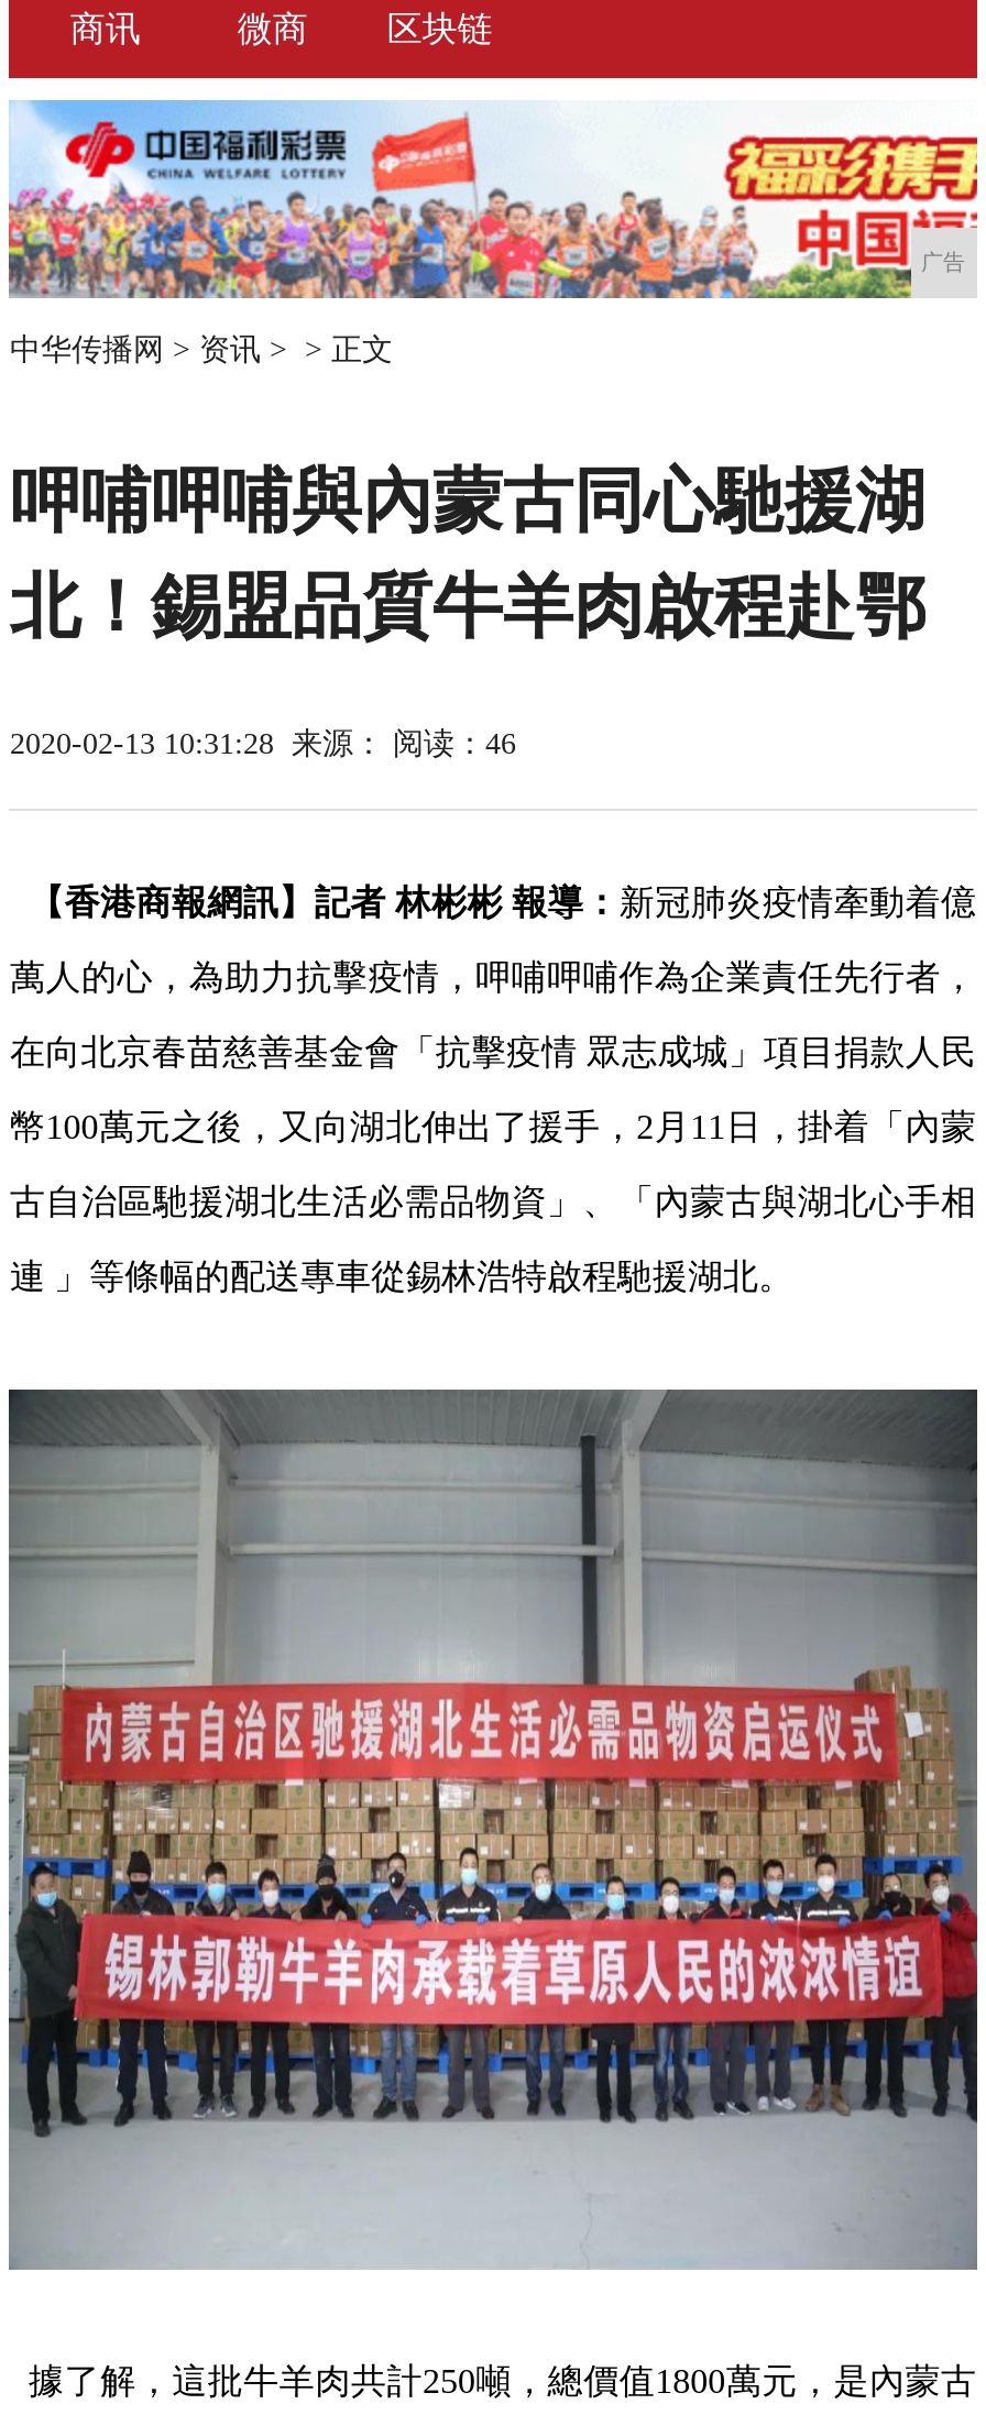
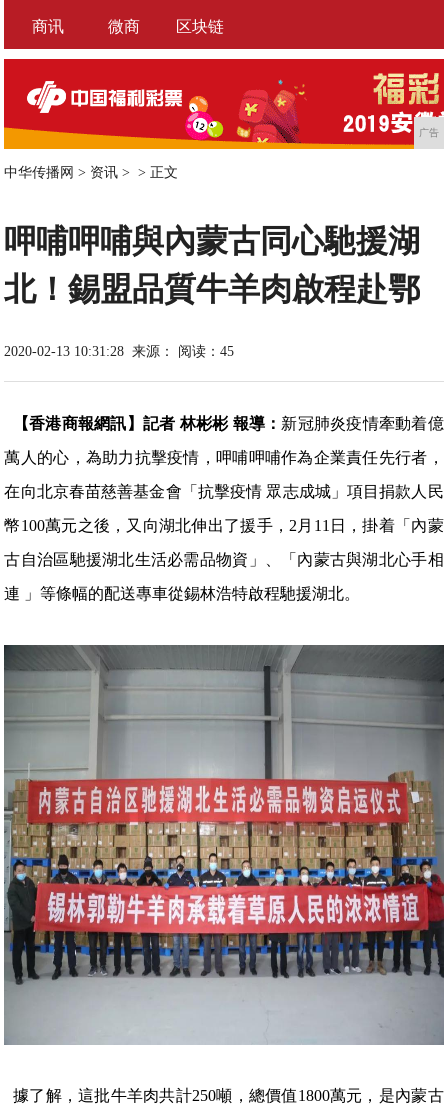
- [image]
+ [image]

- 2020-02-13 10:31:28来源： 阅读：46
+ 2020-02-13 10:31:28来源： 阅读：45
